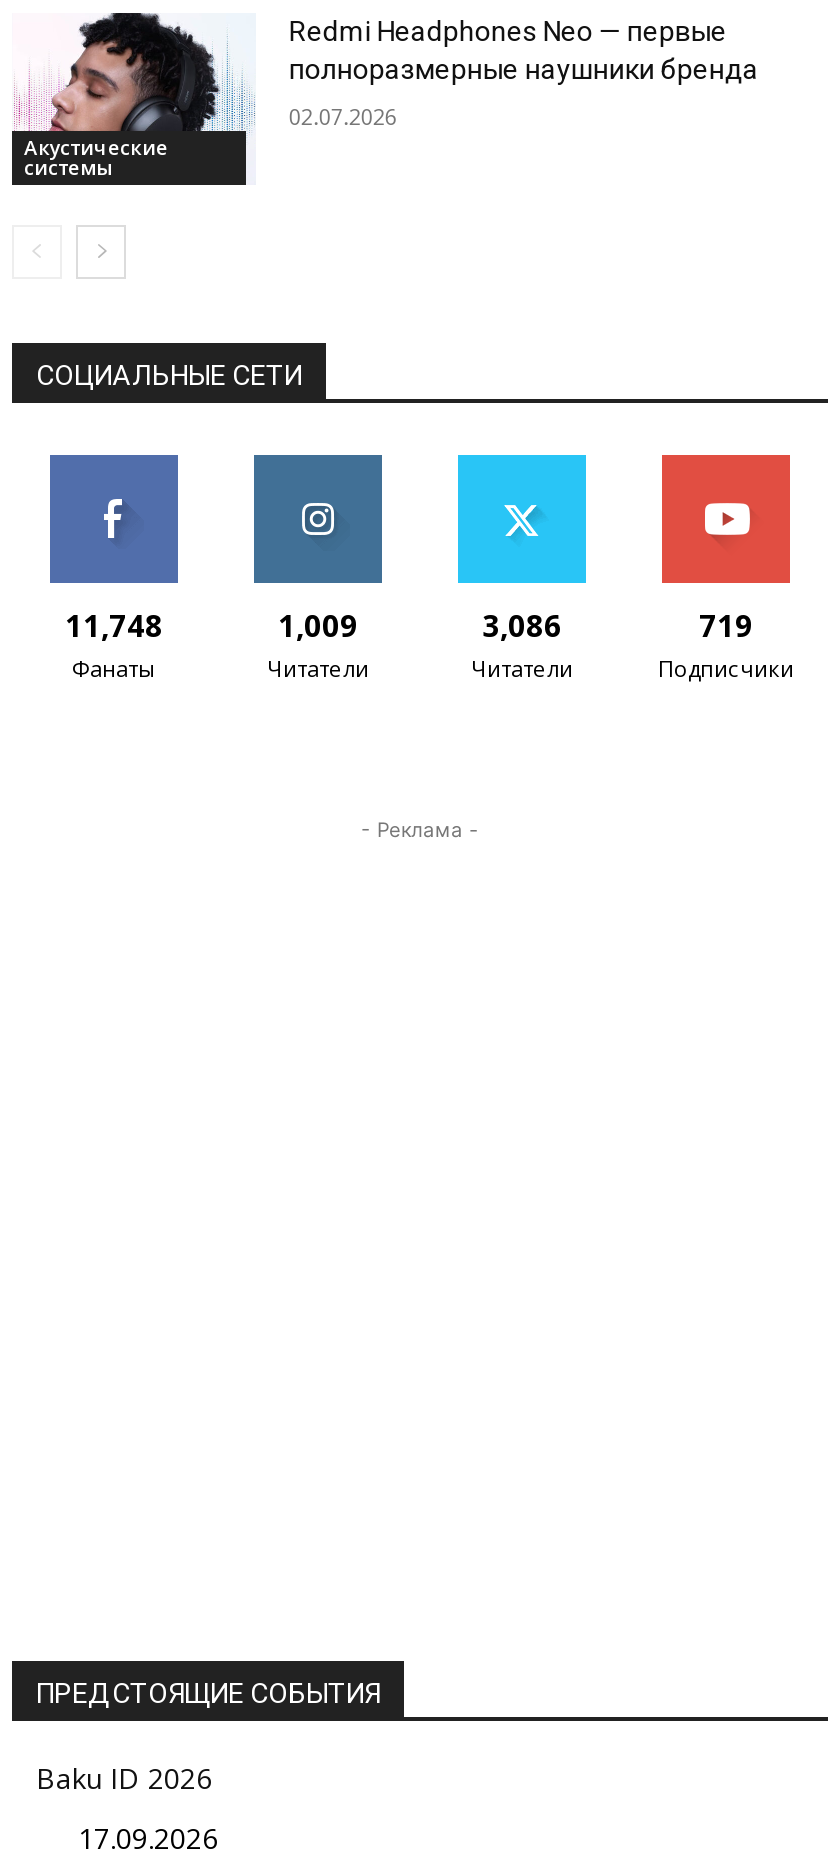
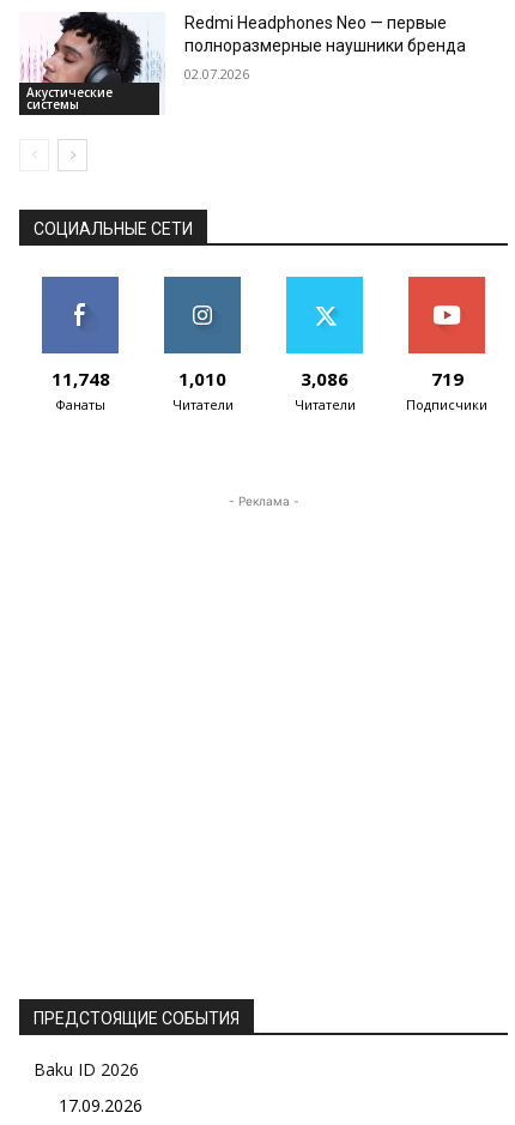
- 1,009
+ 1,010
